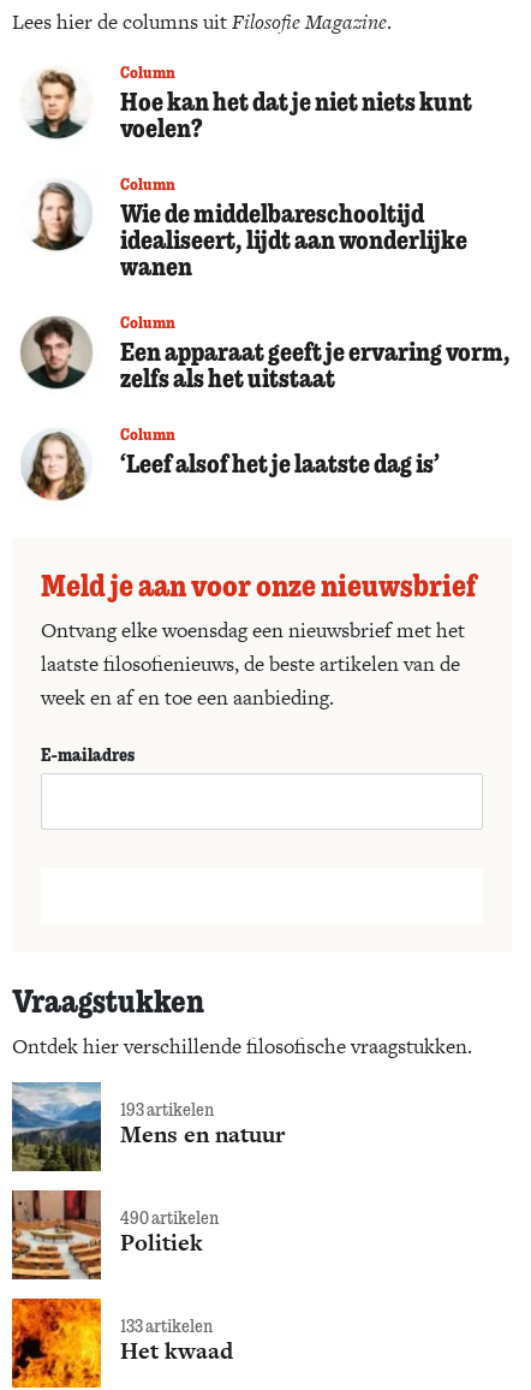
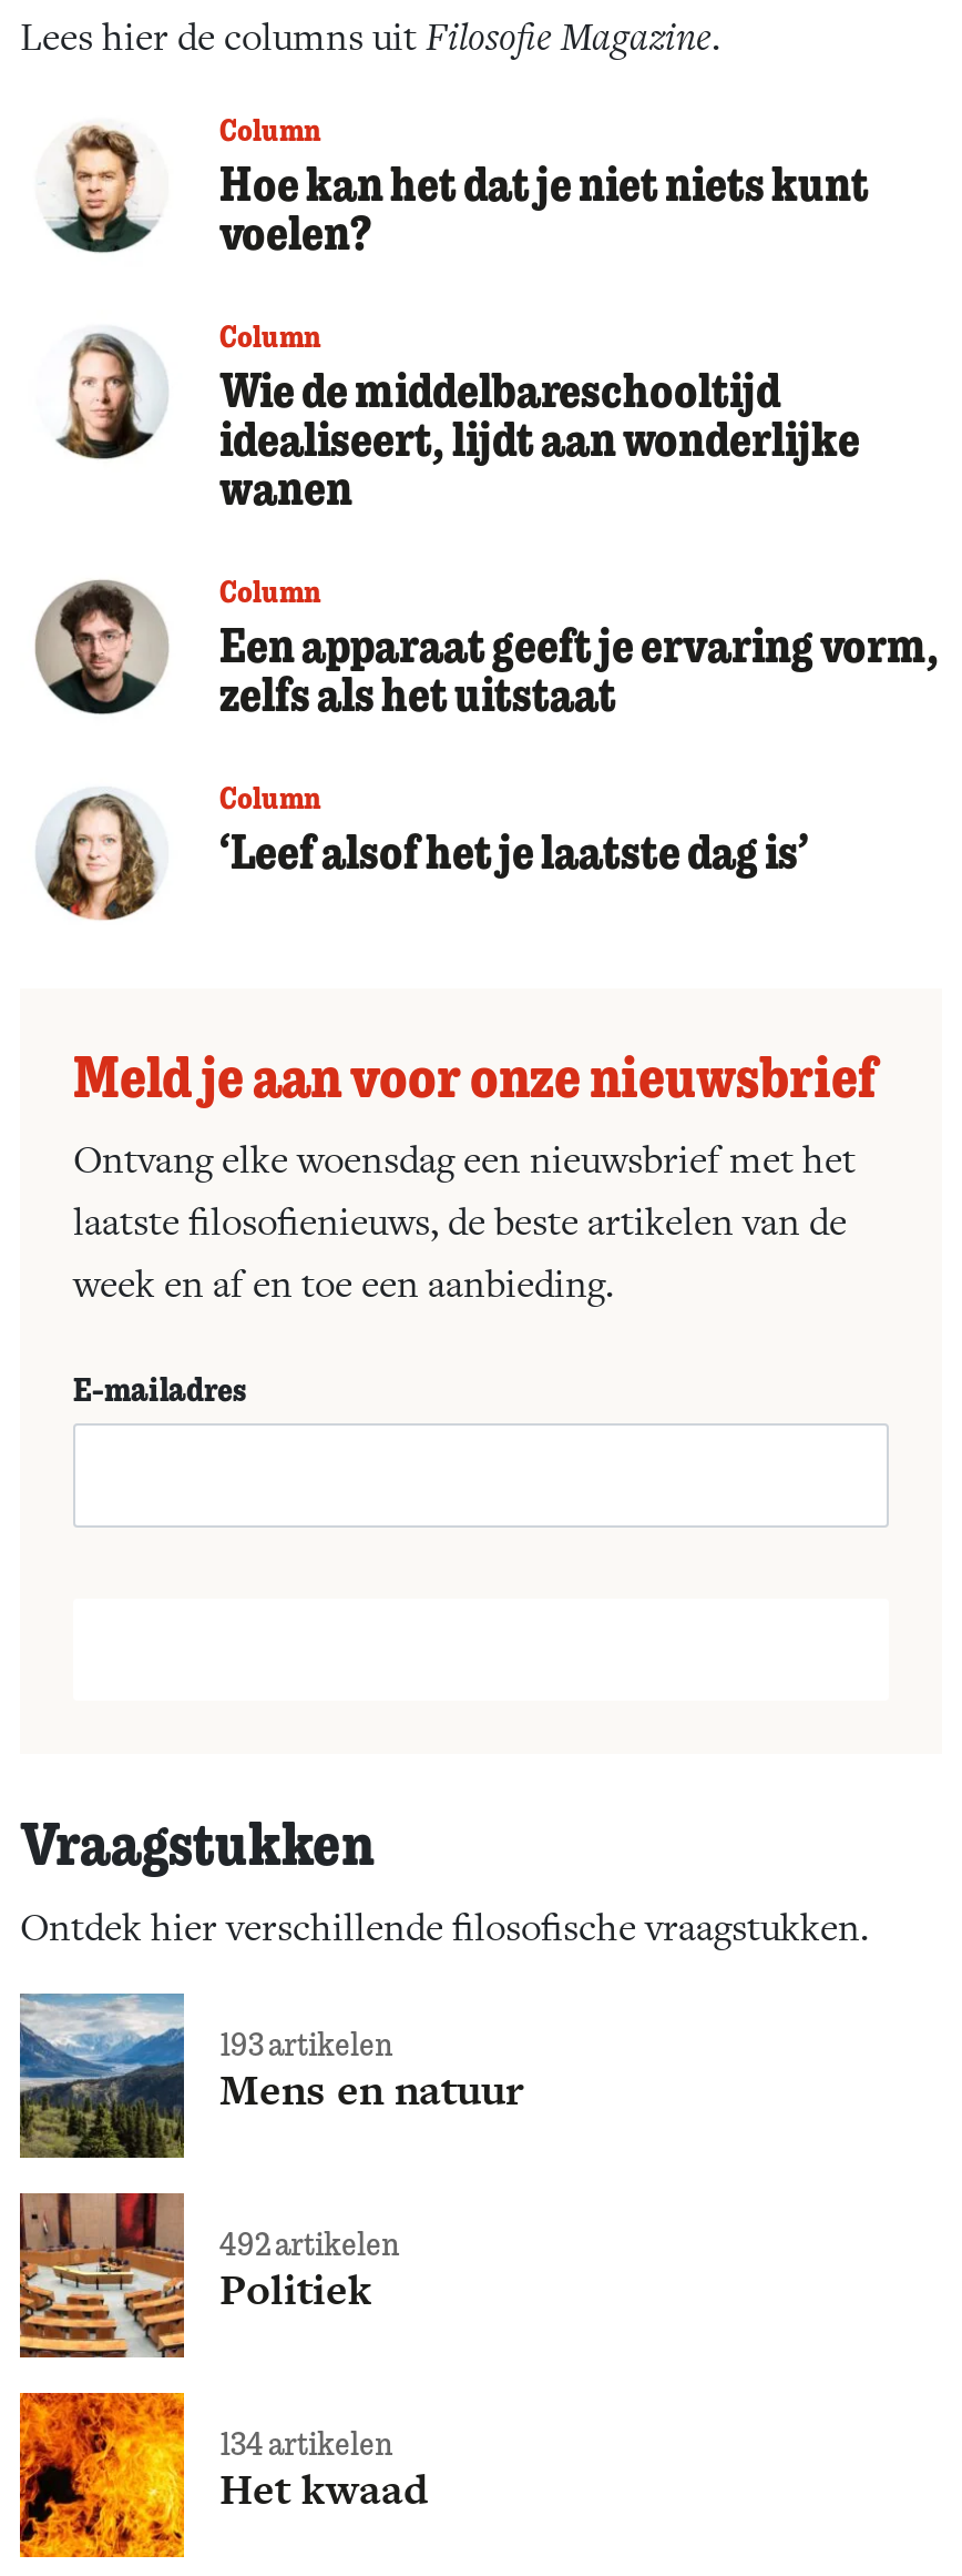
- 490 artikelen
+ 492 artikelen

- 133 artikelen
+ 134 artikelen
